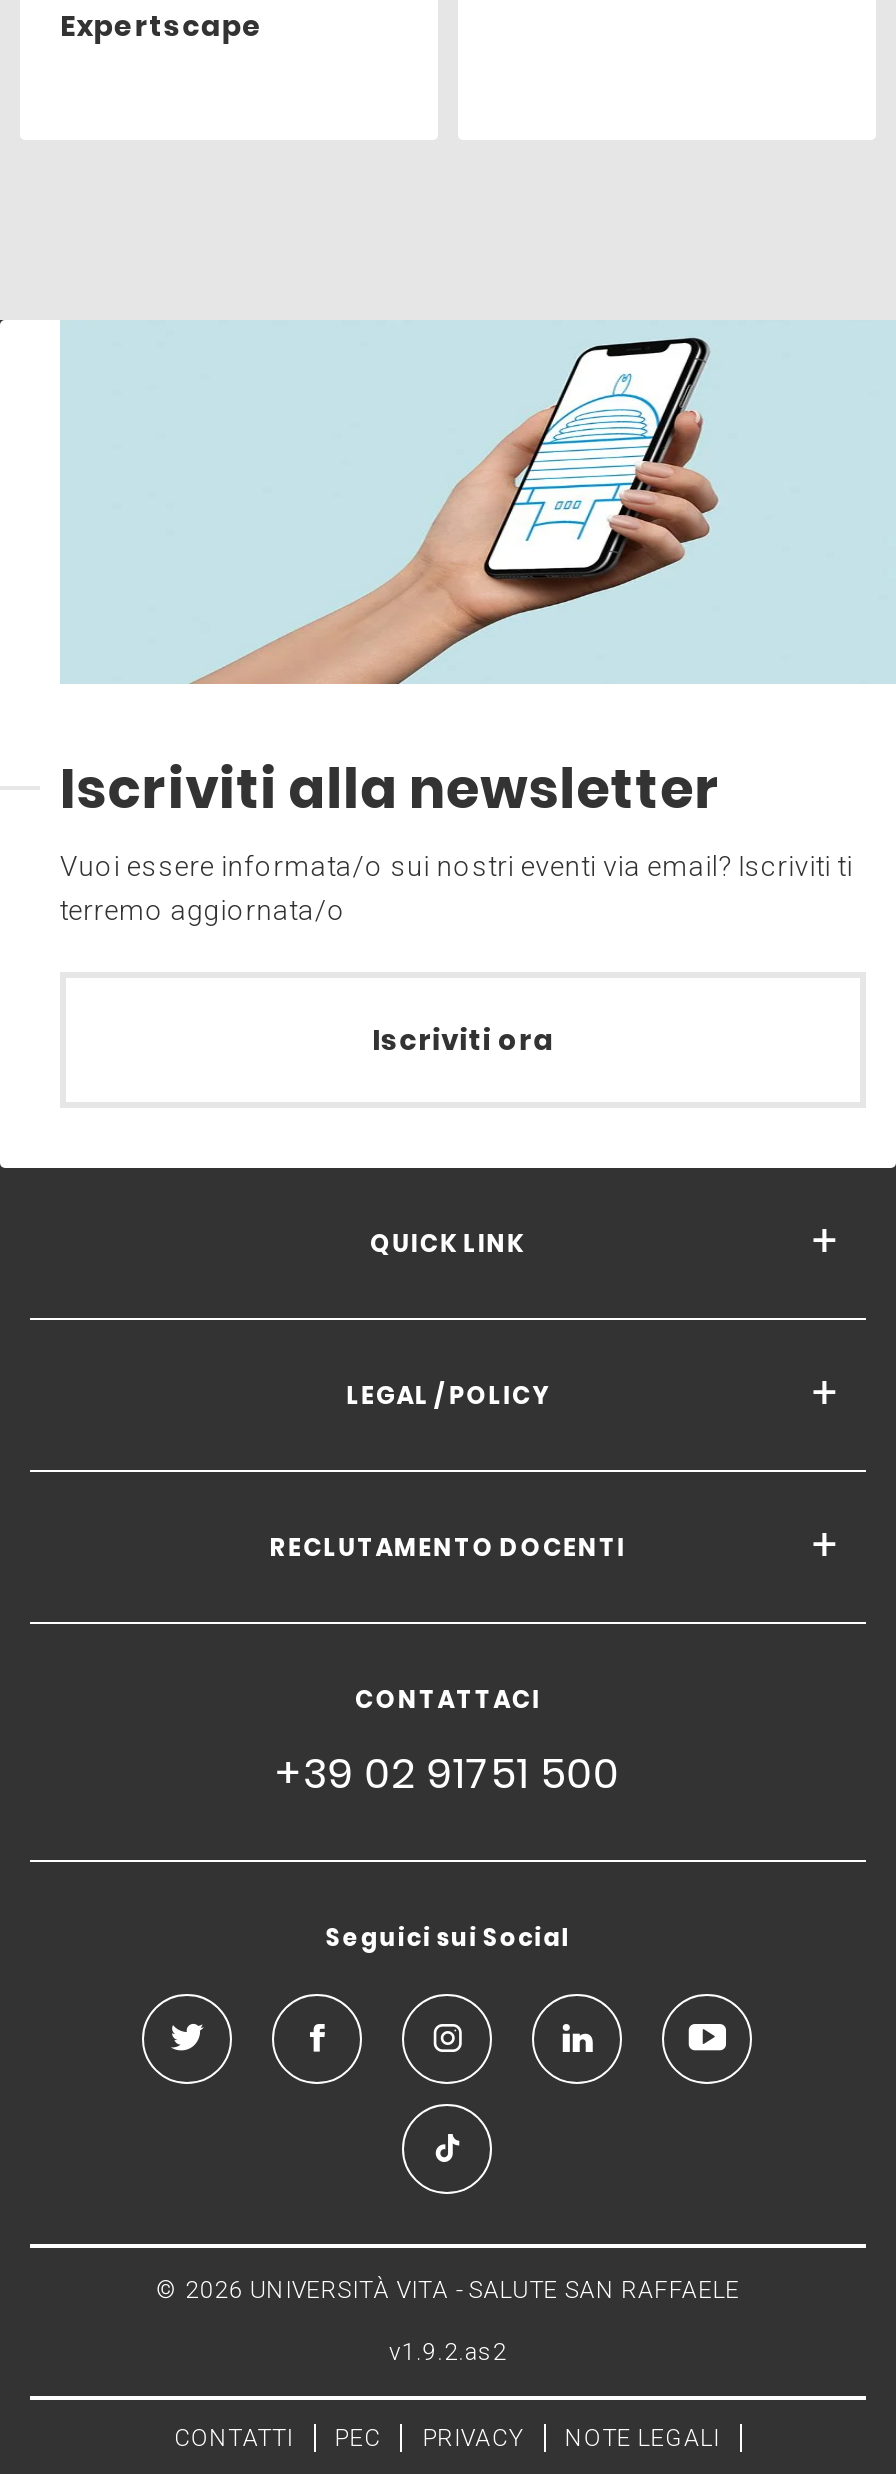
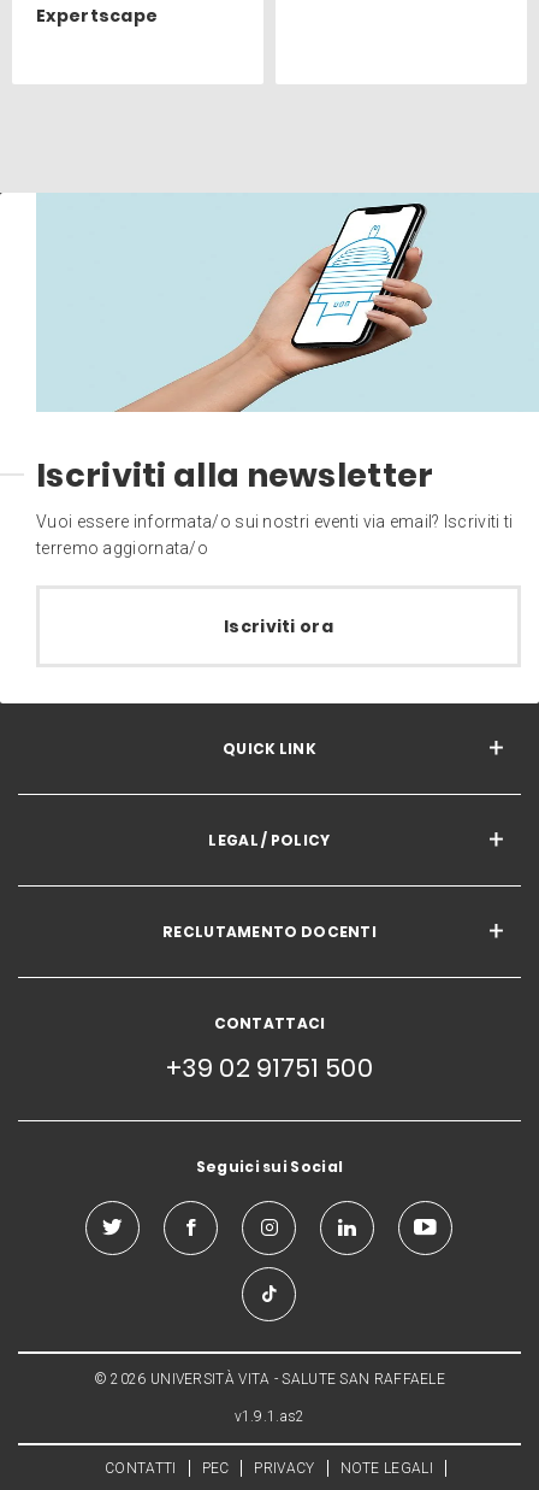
- v1.9.2.as2
+ v1.9.1.as2
